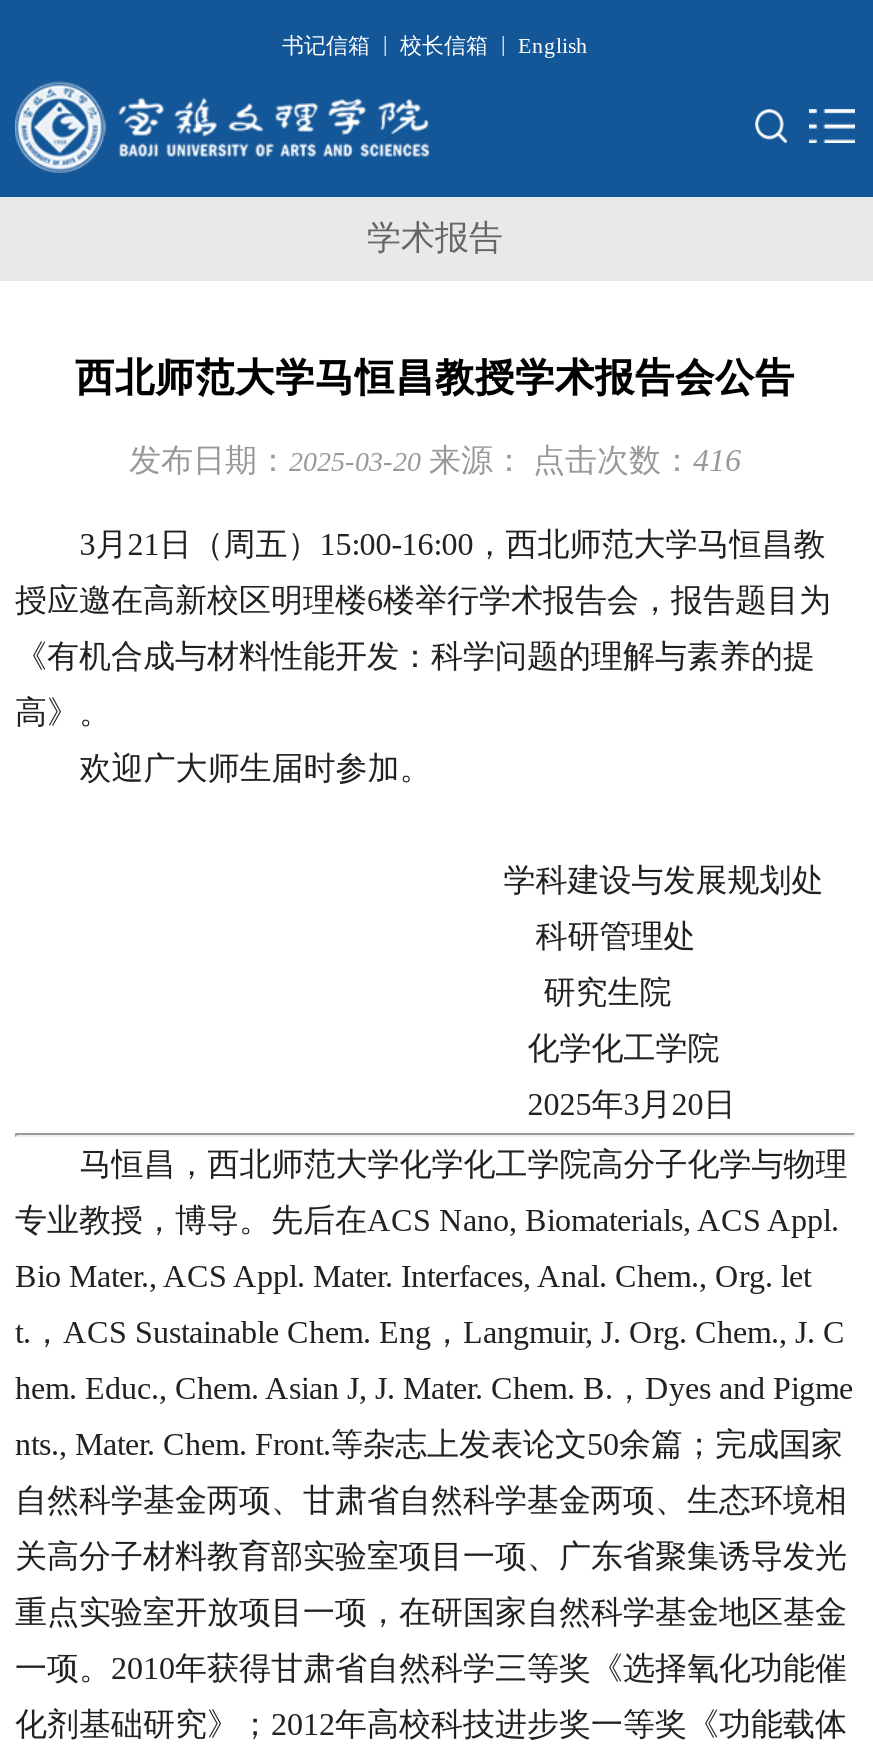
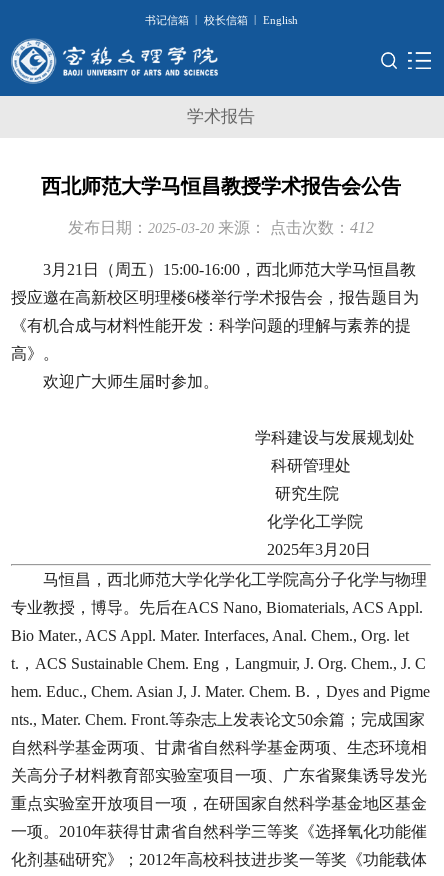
- 发布日期：2025-03-20 来源： 点击次数：416
+ 发布日期：2025-03-20 来源： 点击次数：412
